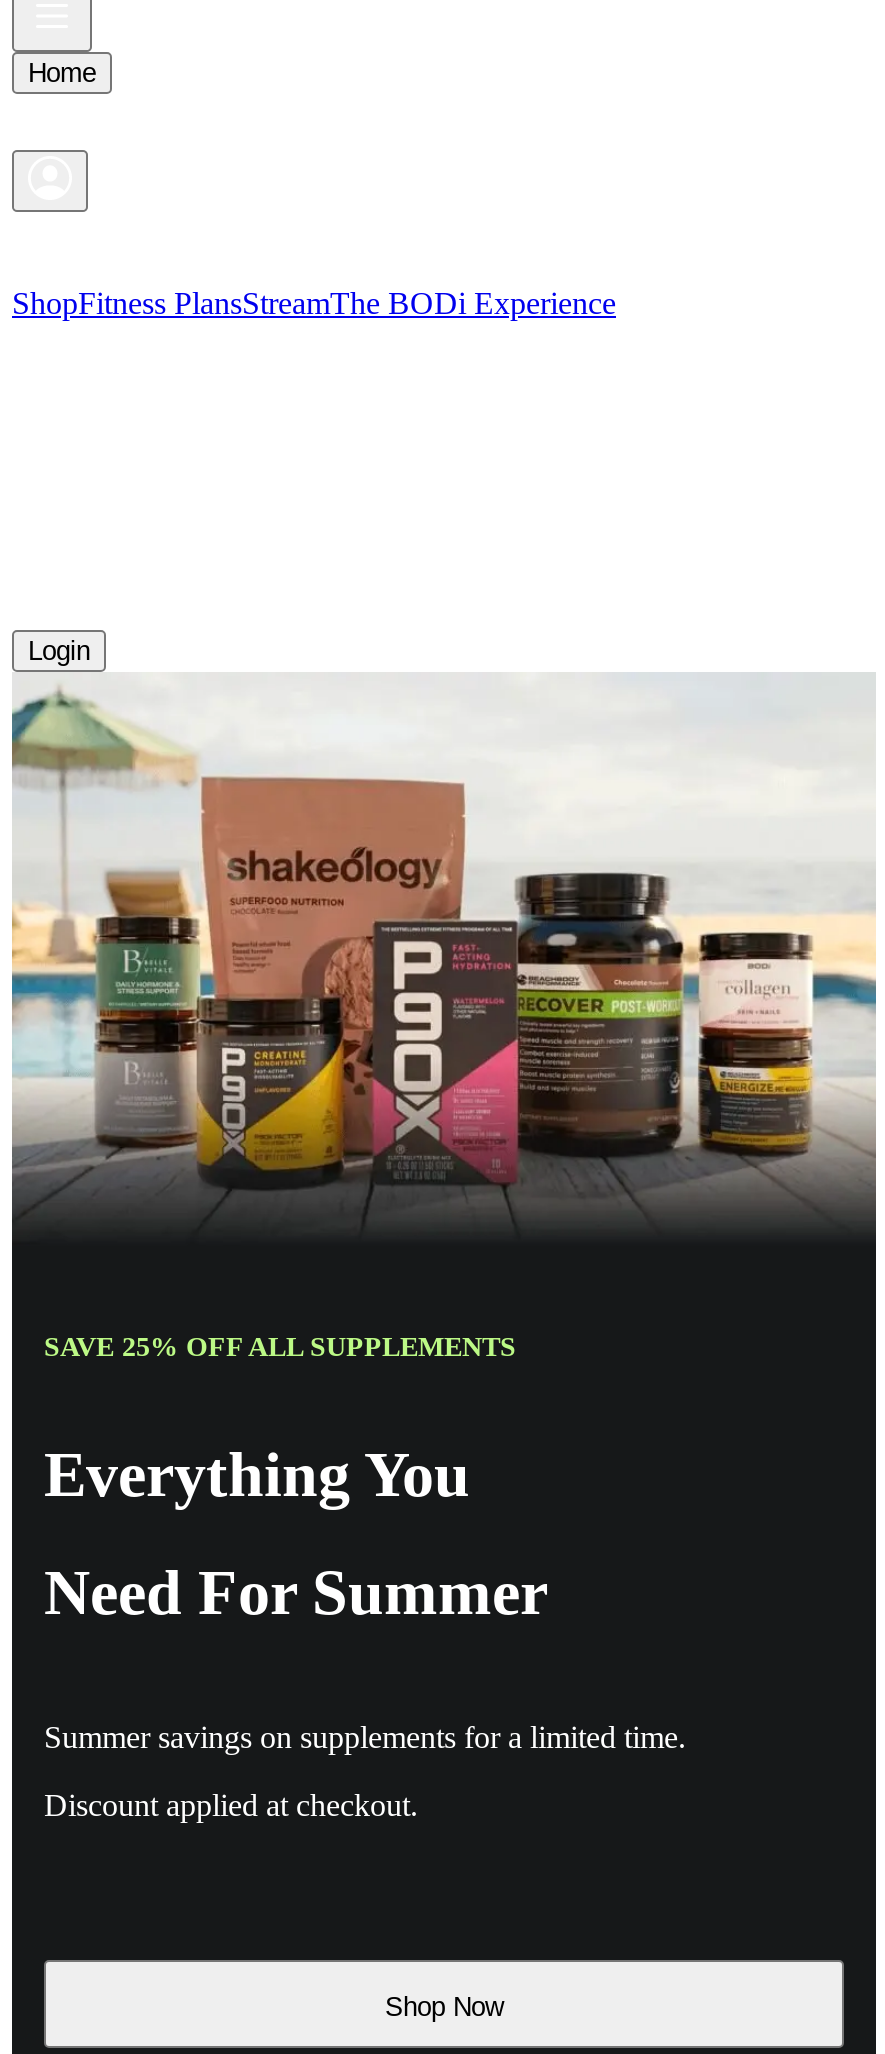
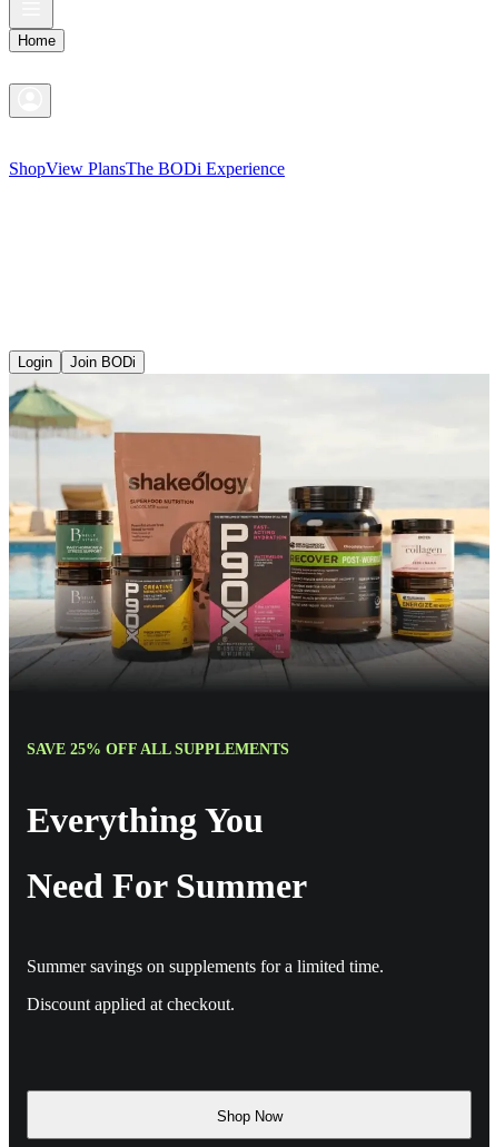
- ShopFitness PlansStreamThe BODi Experience
+ ShopView PlansThe BODi Experience

+ Join BODi
